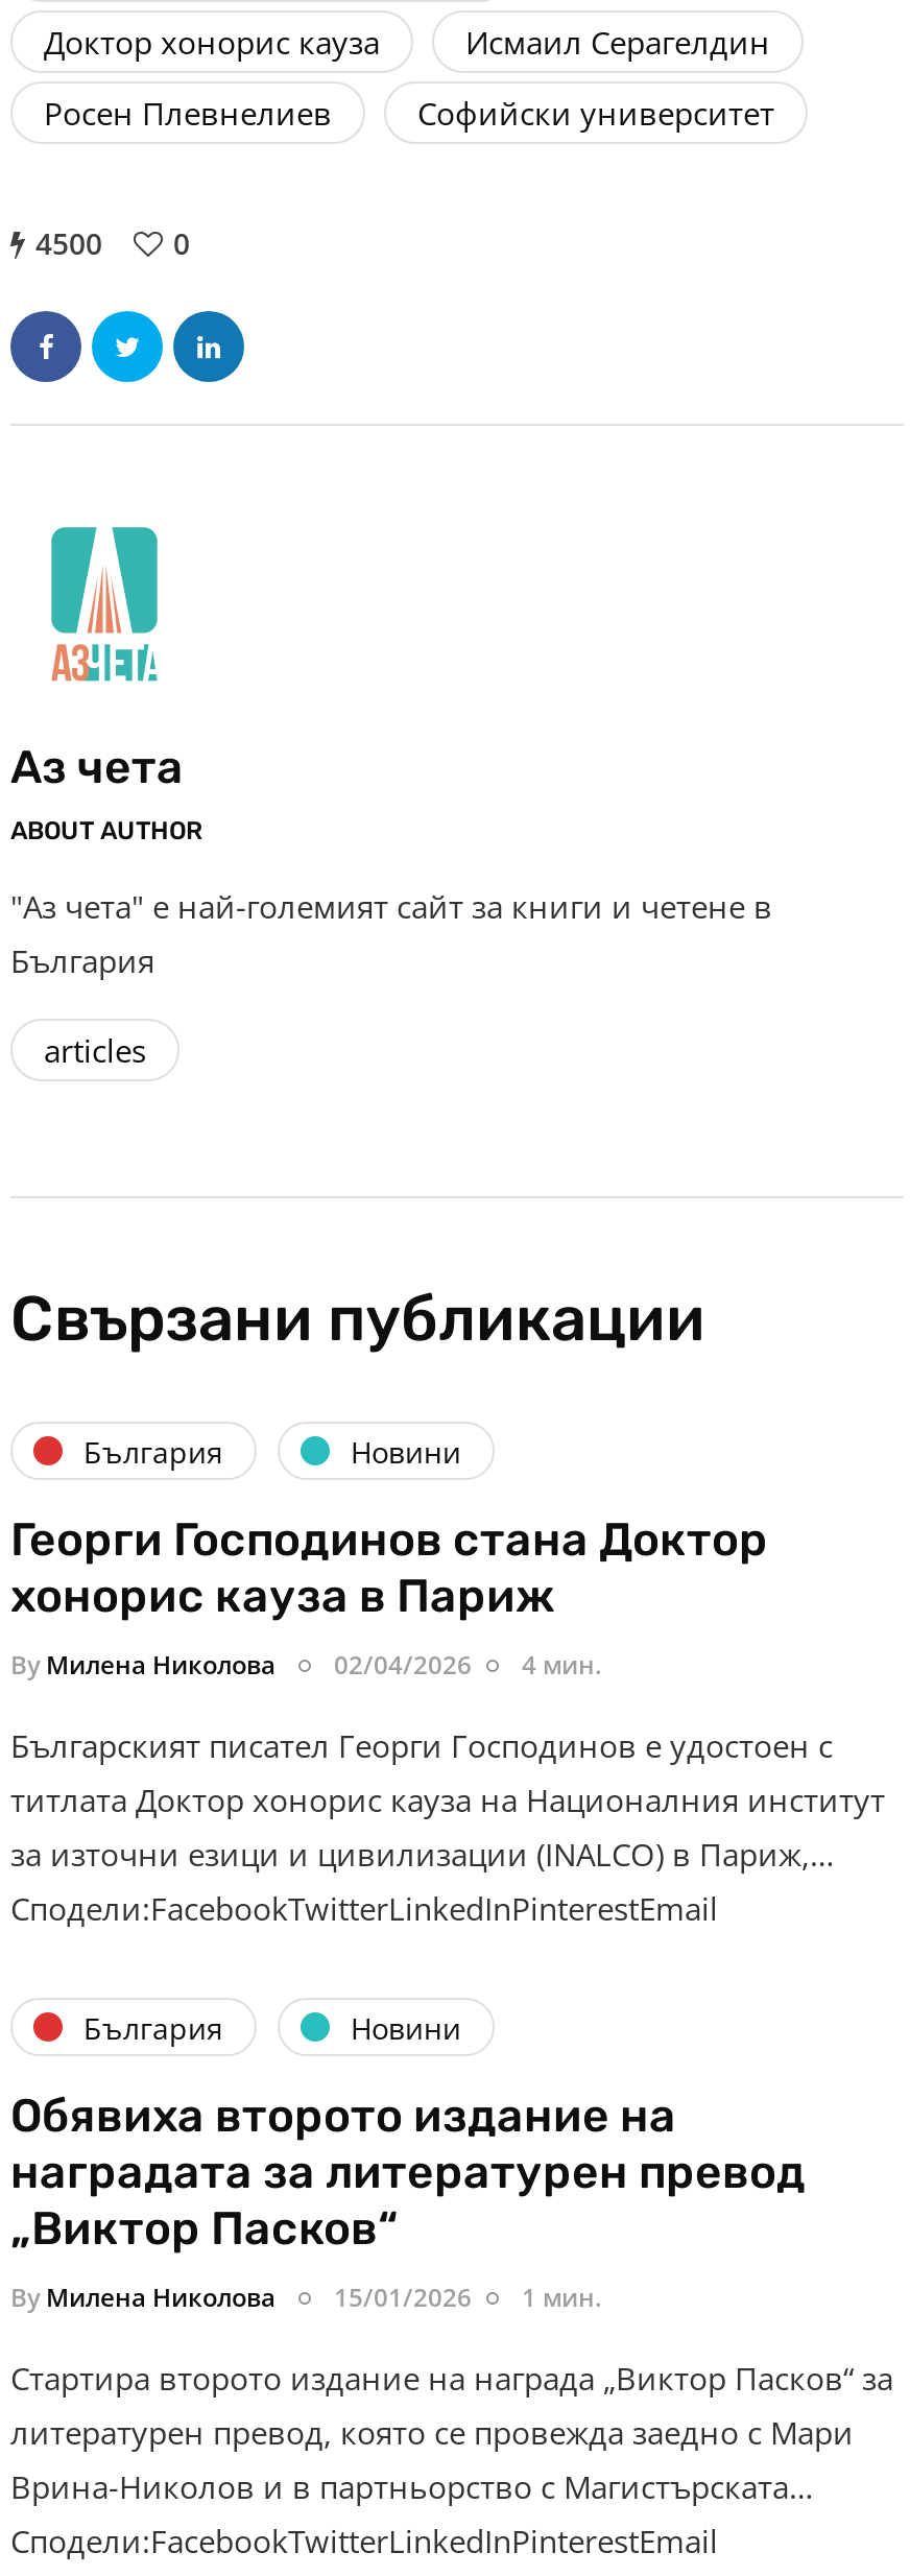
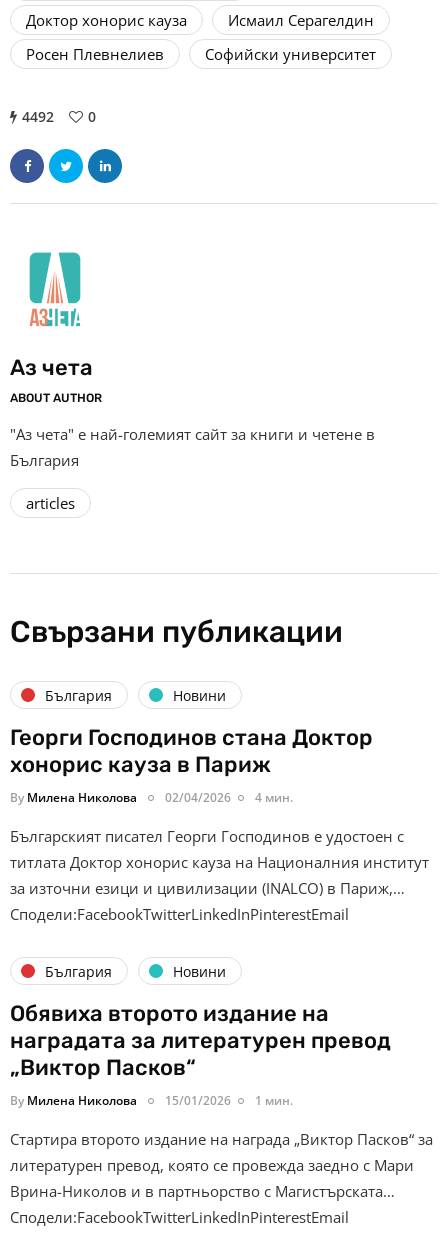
- 4500 0
+ 4492 0
